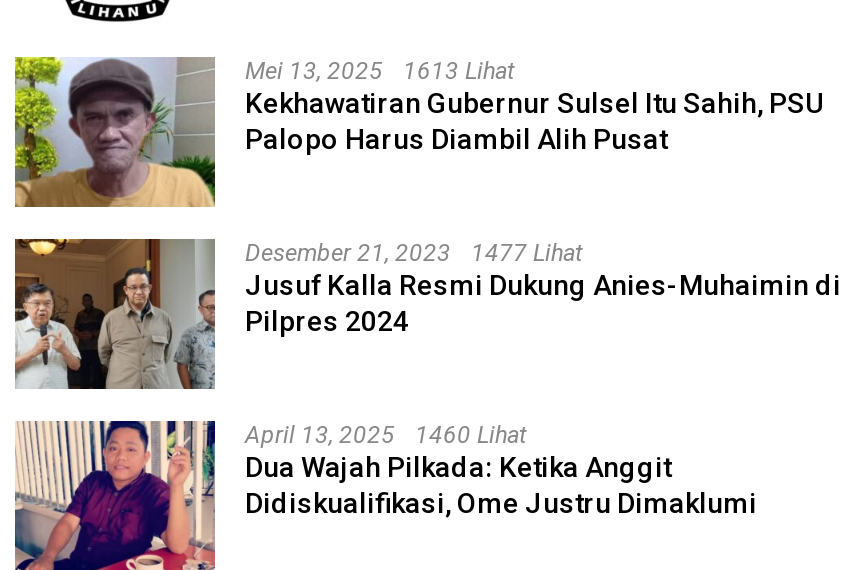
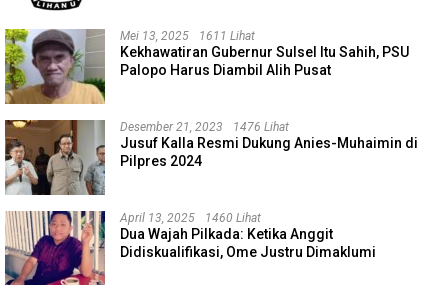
- Mei 13, 2025 1613 Lihat
+ Mei 13, 2025 1611 Lihat

- Desember 21, 2023 1477 Lihat
+ Desember 21, 2023 1476 Lihat
